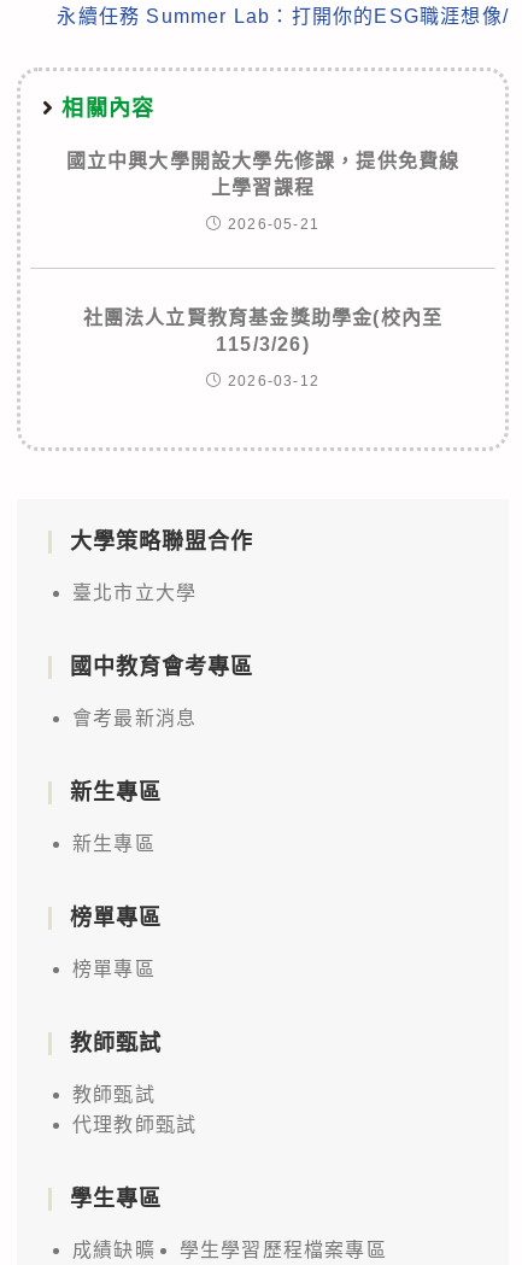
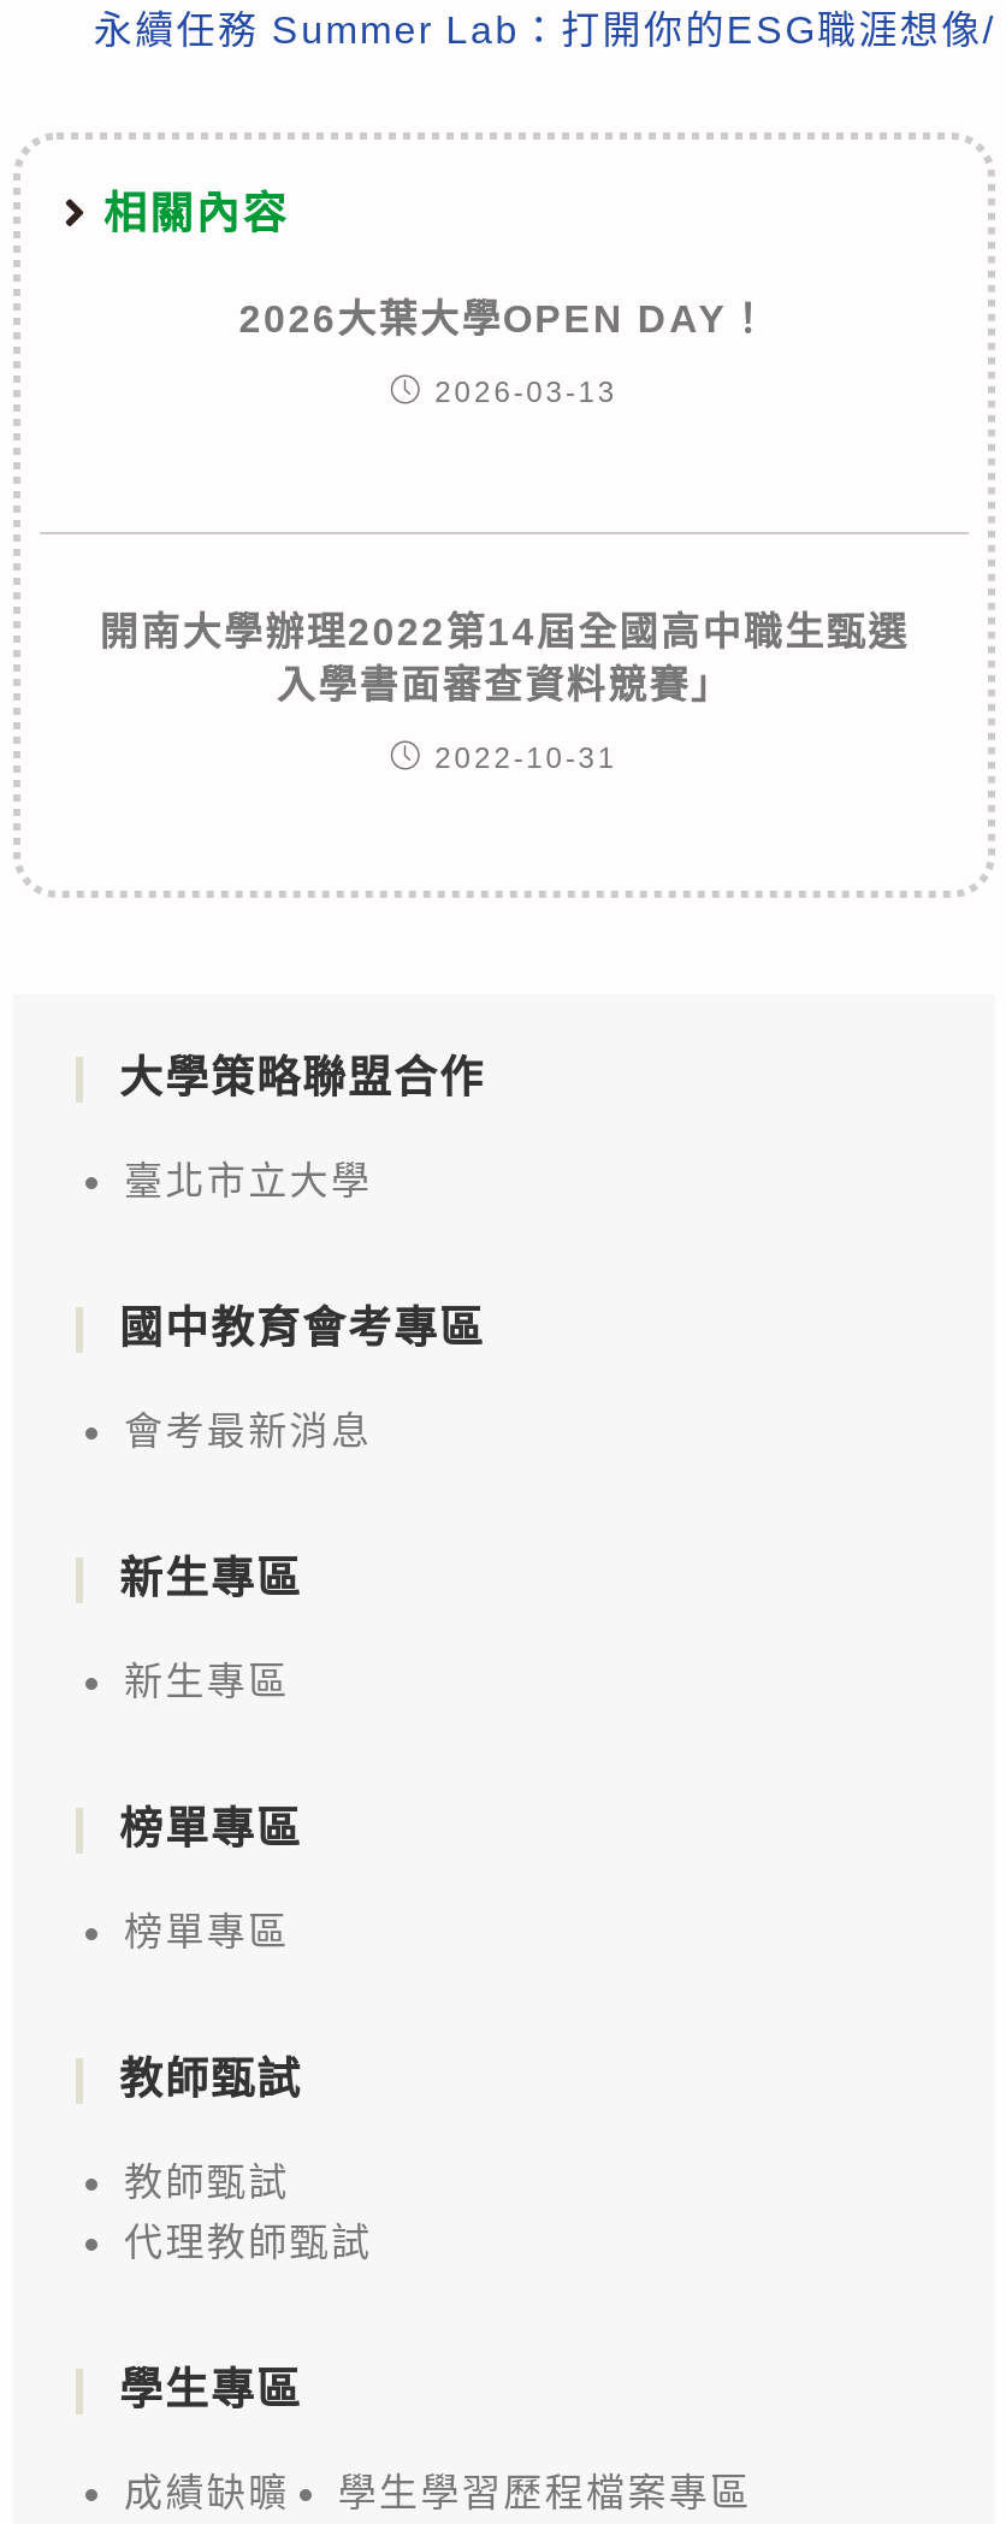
- 國立中興大學開設大學先修課，提供免費線
- 上學習課程
+ 2026大葉大學OPEN DAY！

- 2026-05-21
+ 2026-03-13

- 社團法人立賢教育基金獎助學金(校內至
- 115/3/26)
+ 開南大學辦理2022第14屆全國高中職生甄選
+ 入學書面審查資料競賽」

- 2026-03-12
+ 2022-10-31
